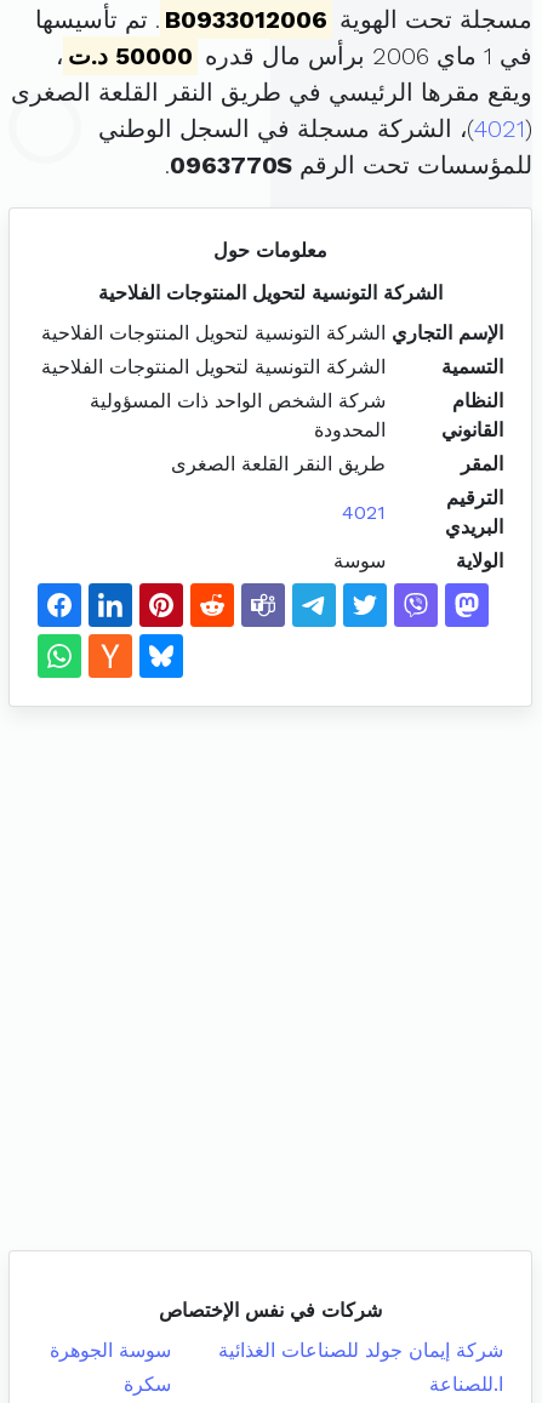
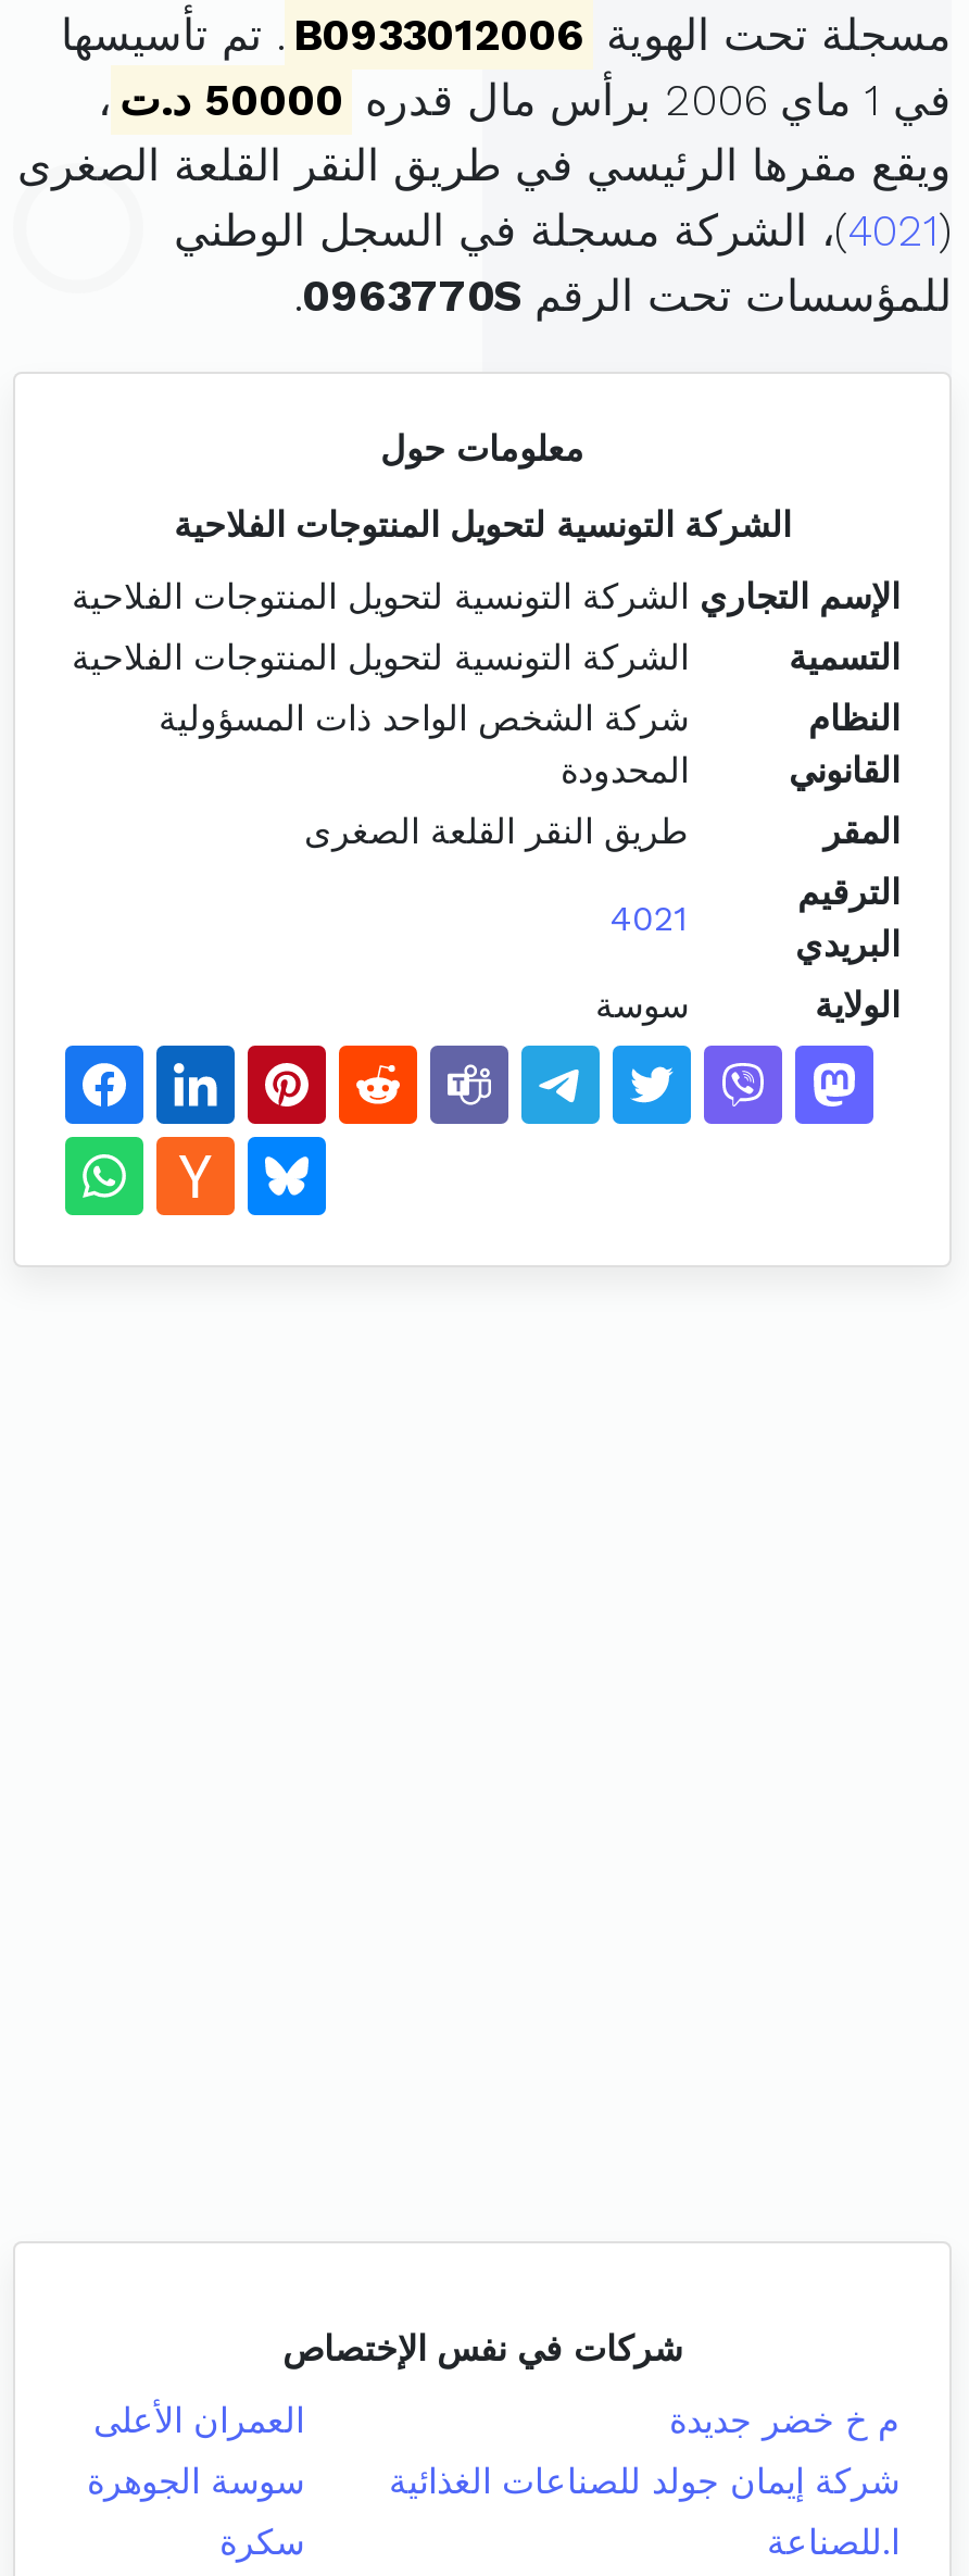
+ م خ خضر جديدة
+ العمران الأعلى
